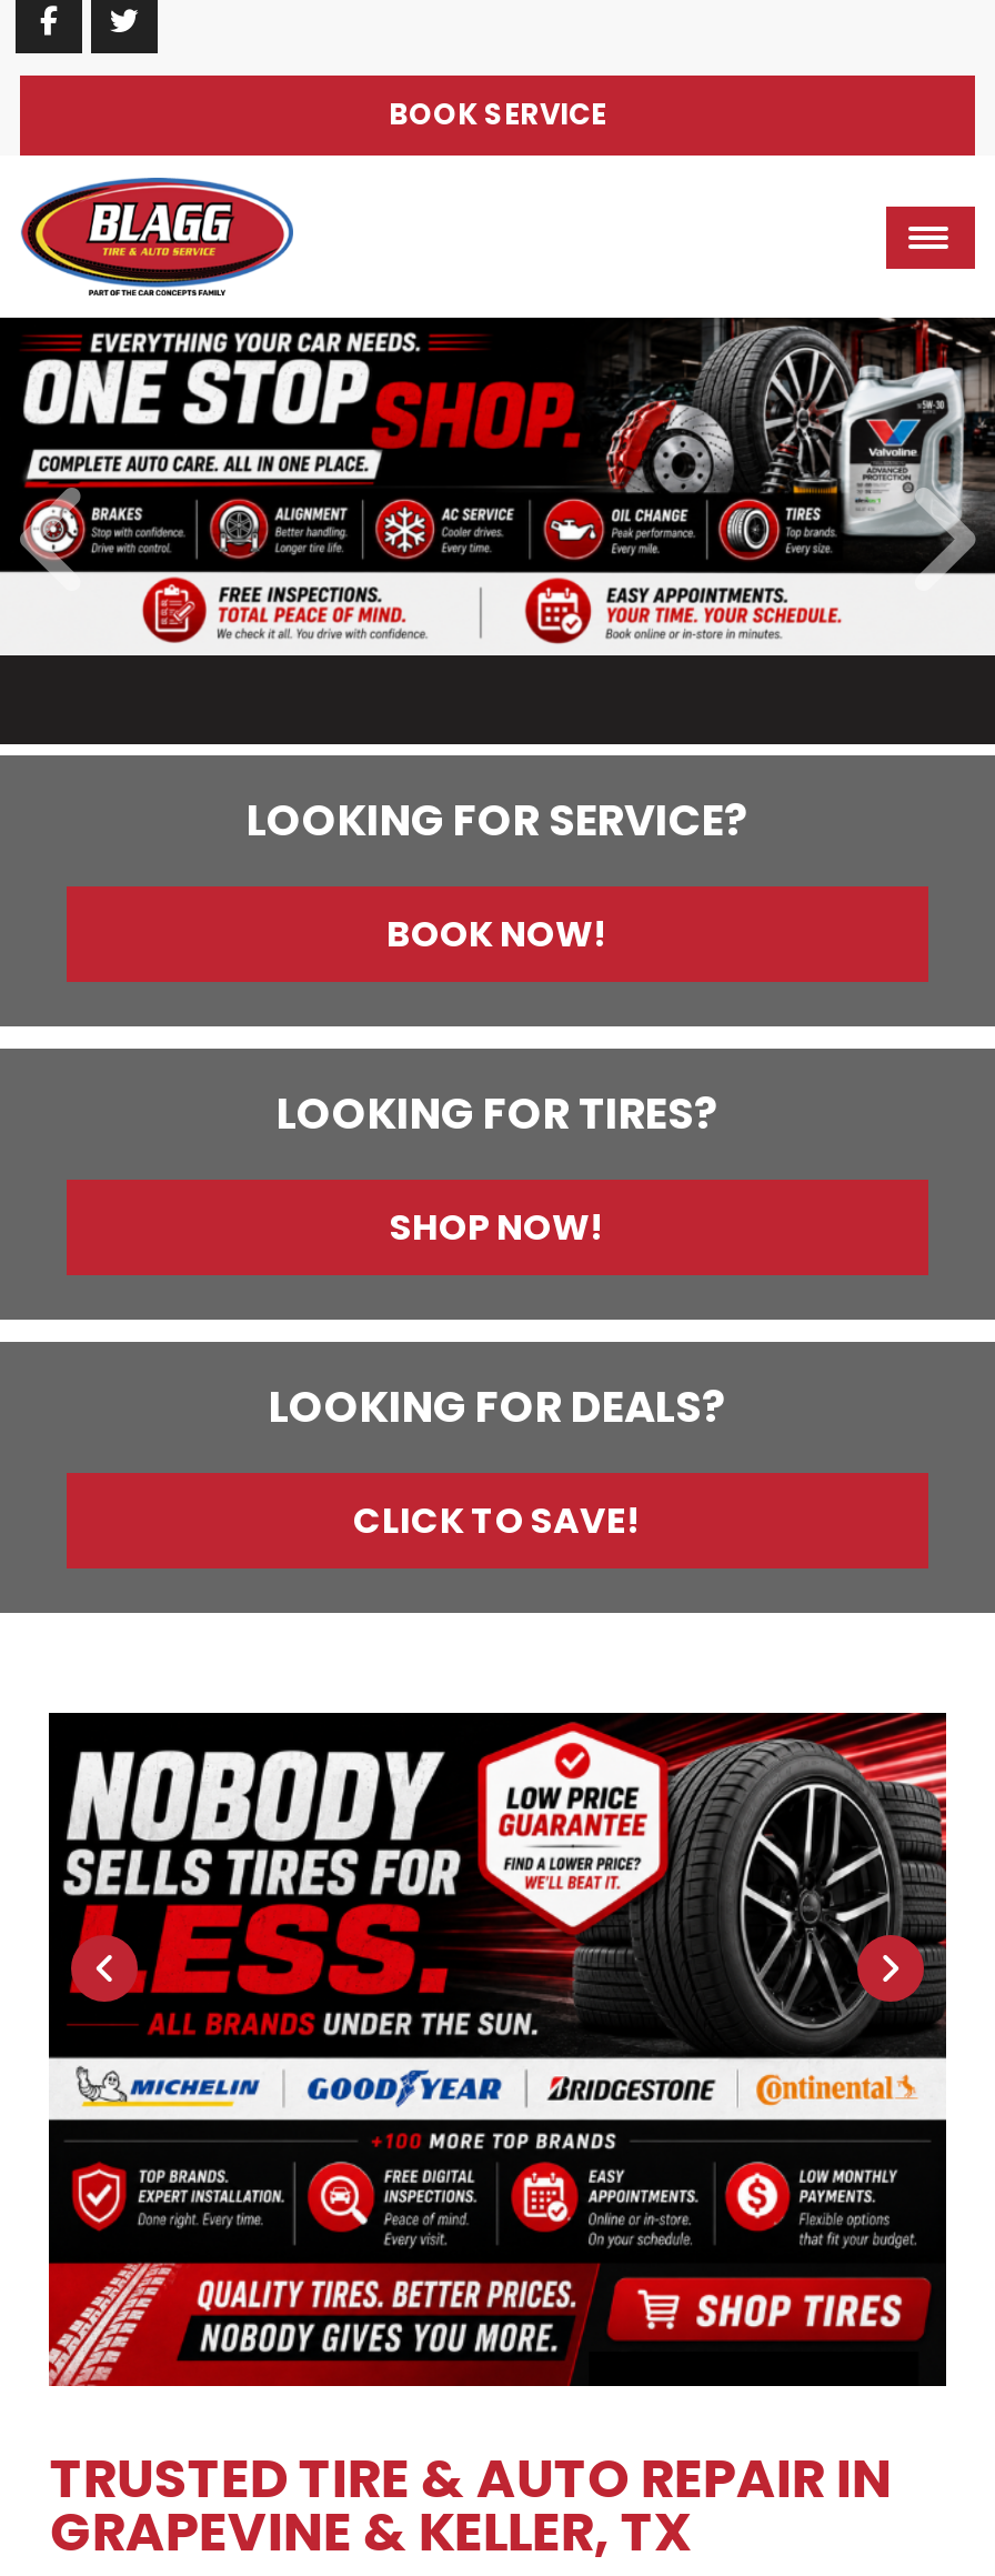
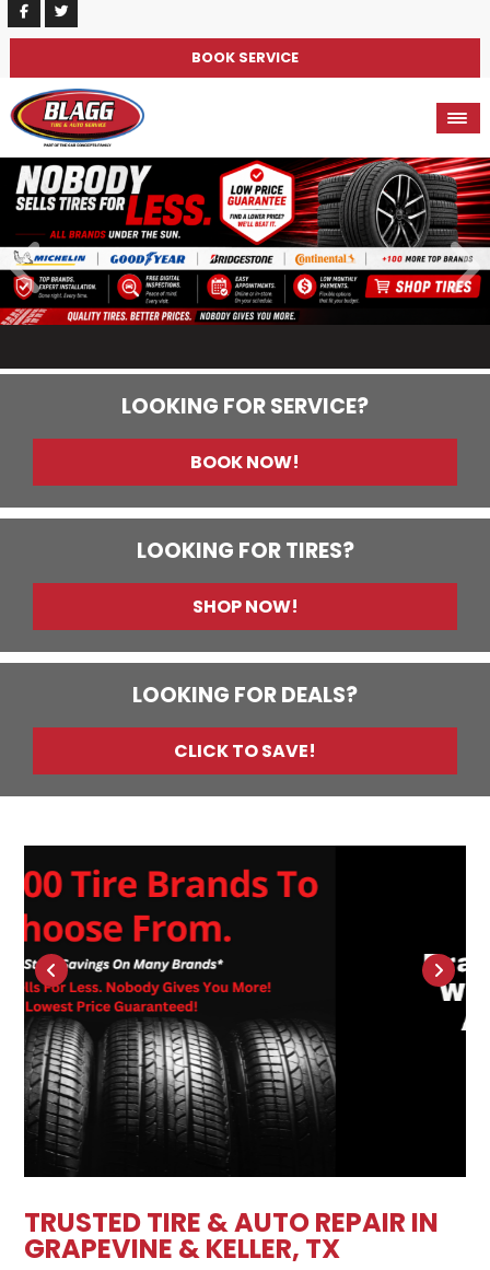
- [image]
+ [image]

- [image]
+ [image]
